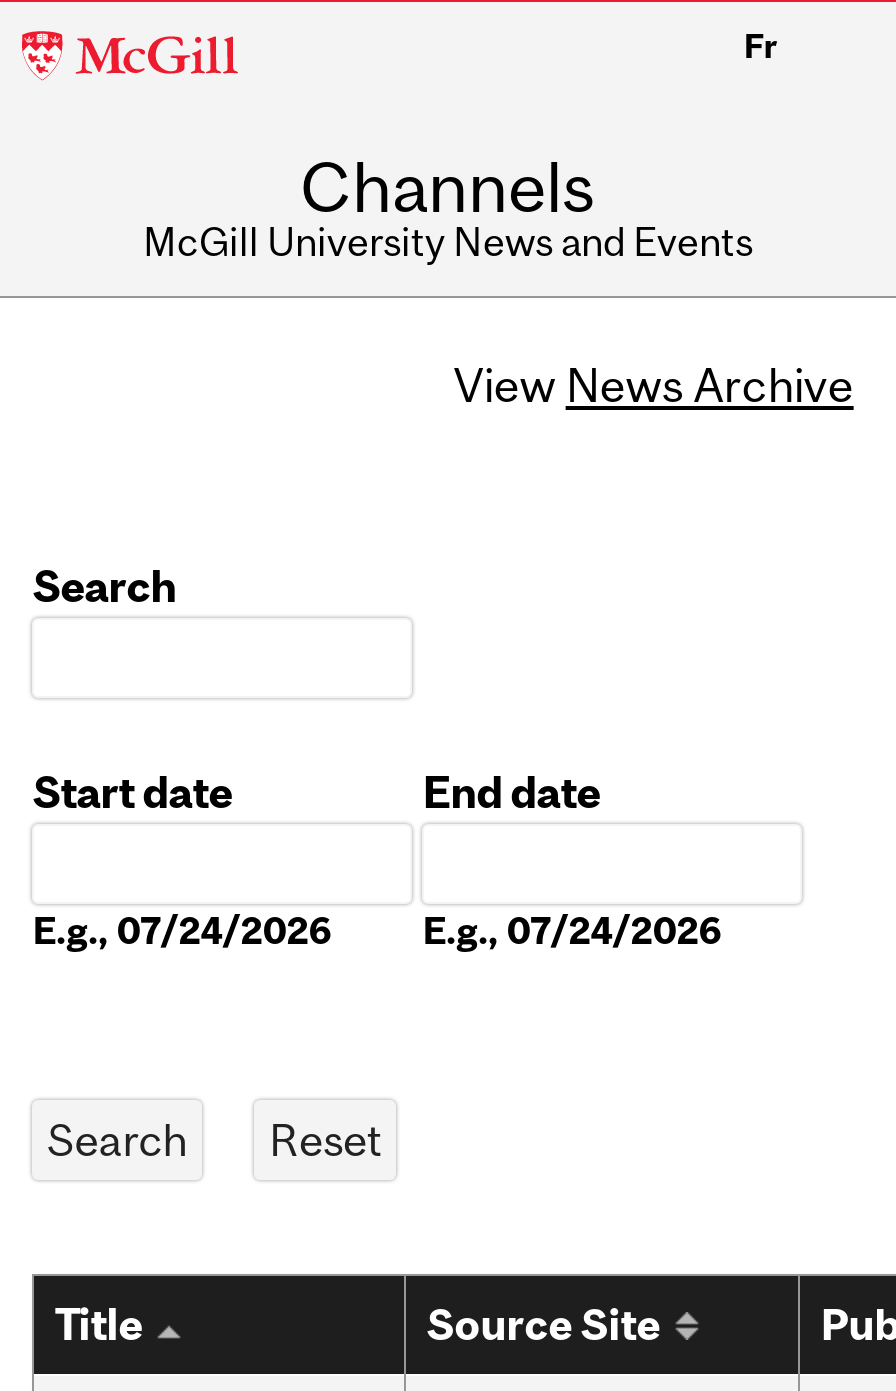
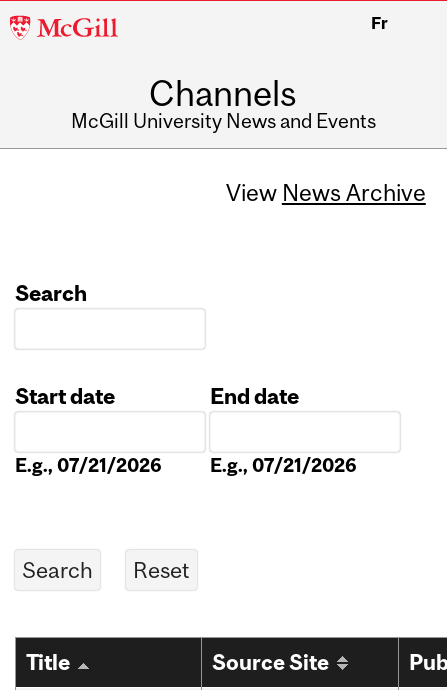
- E.g., 07/24/2026
+ E.g., 07/21/2026

- E.g., 07/24/2026
+ E.g., 07/21/2026
